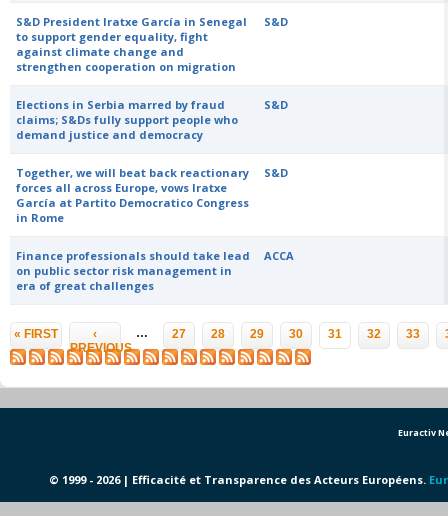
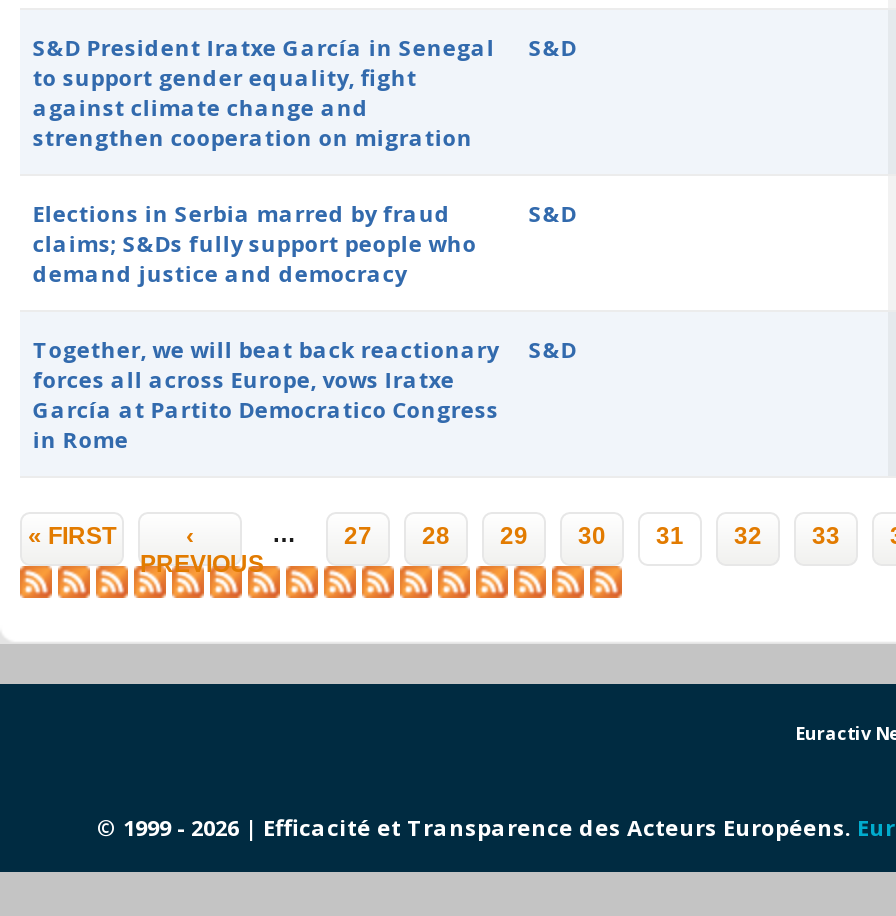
- Finance professionals should take lead
- on public sector risk management in
- era of great challenges

- ACCA
